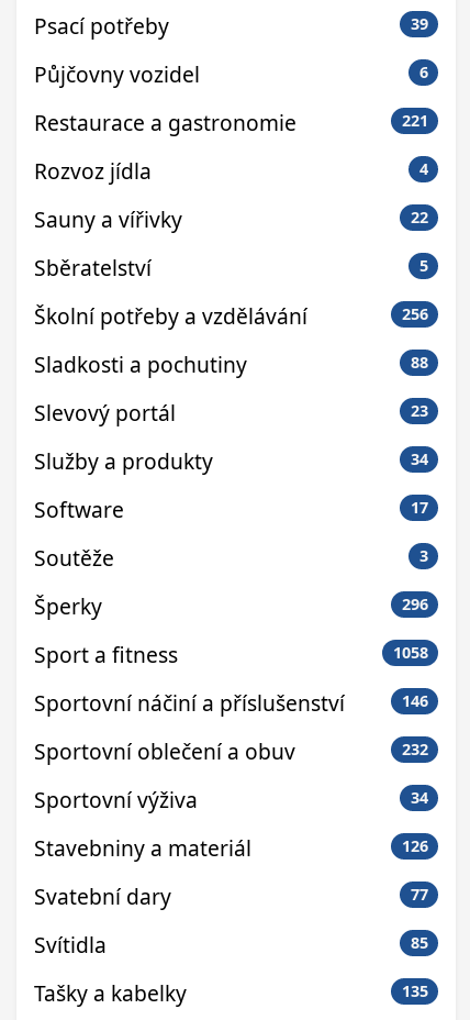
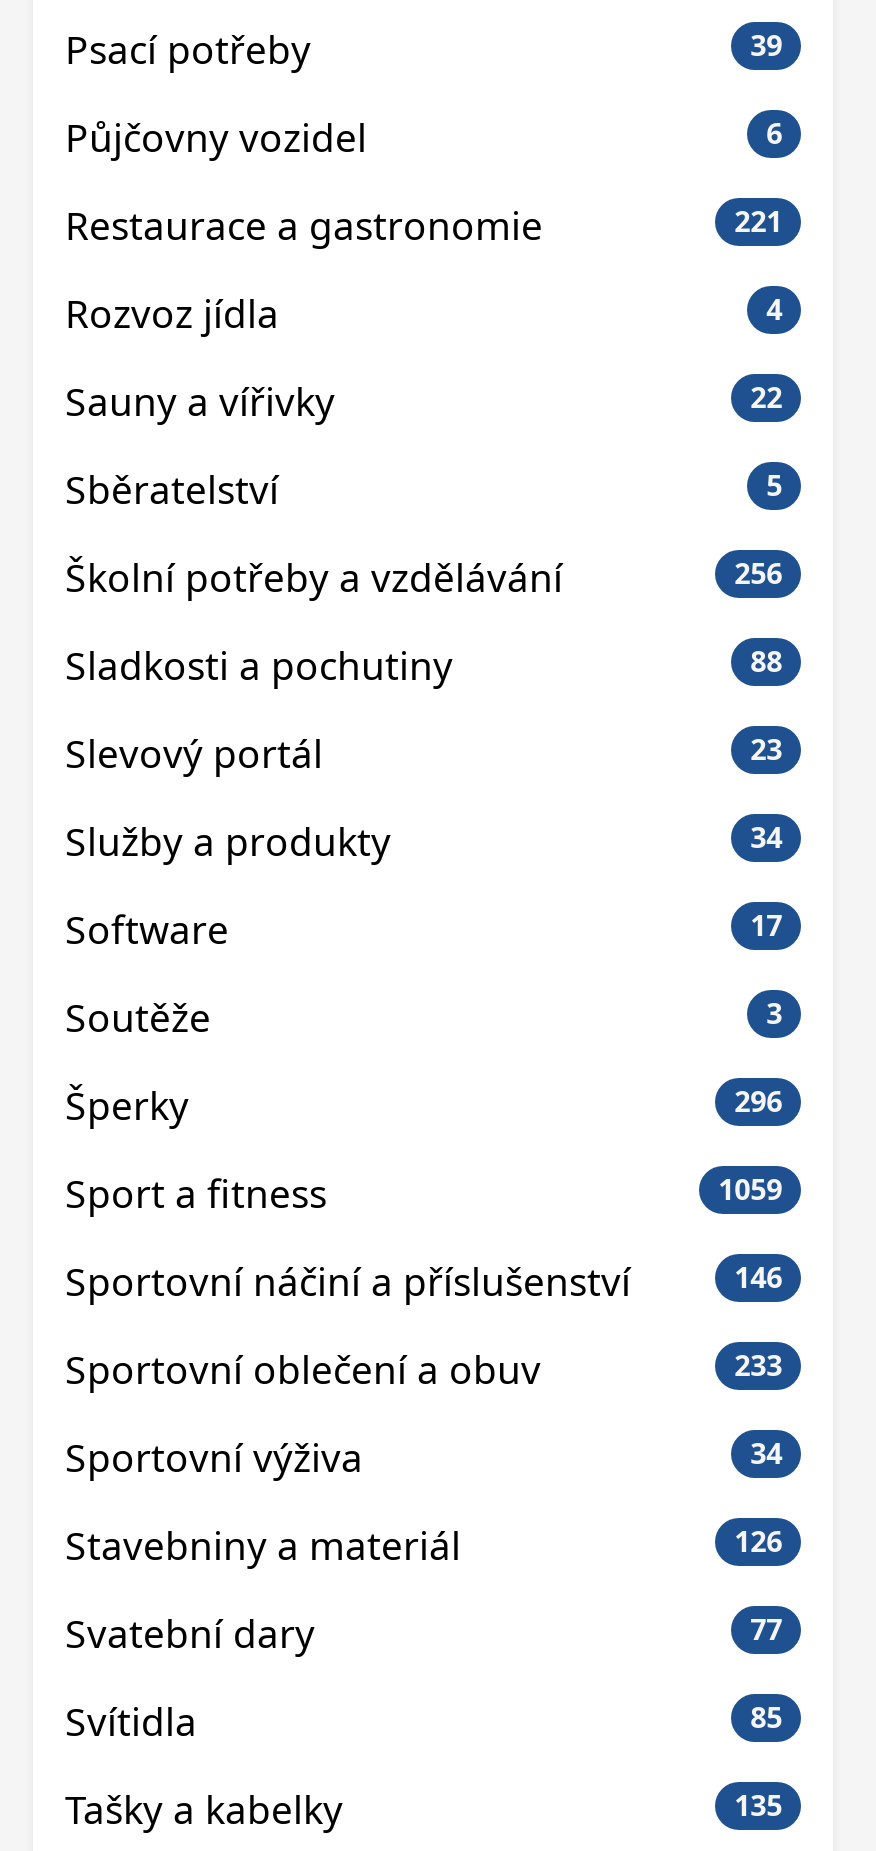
- 1058
+ 1059

- 232
+ 233
